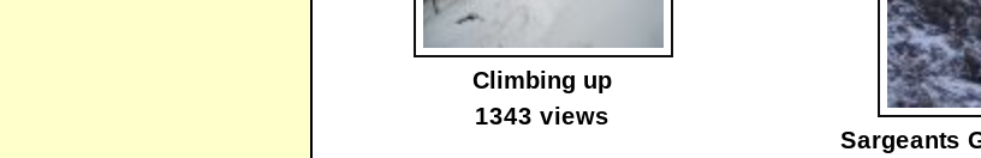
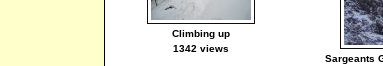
- 1343 views
+ 1342 views
